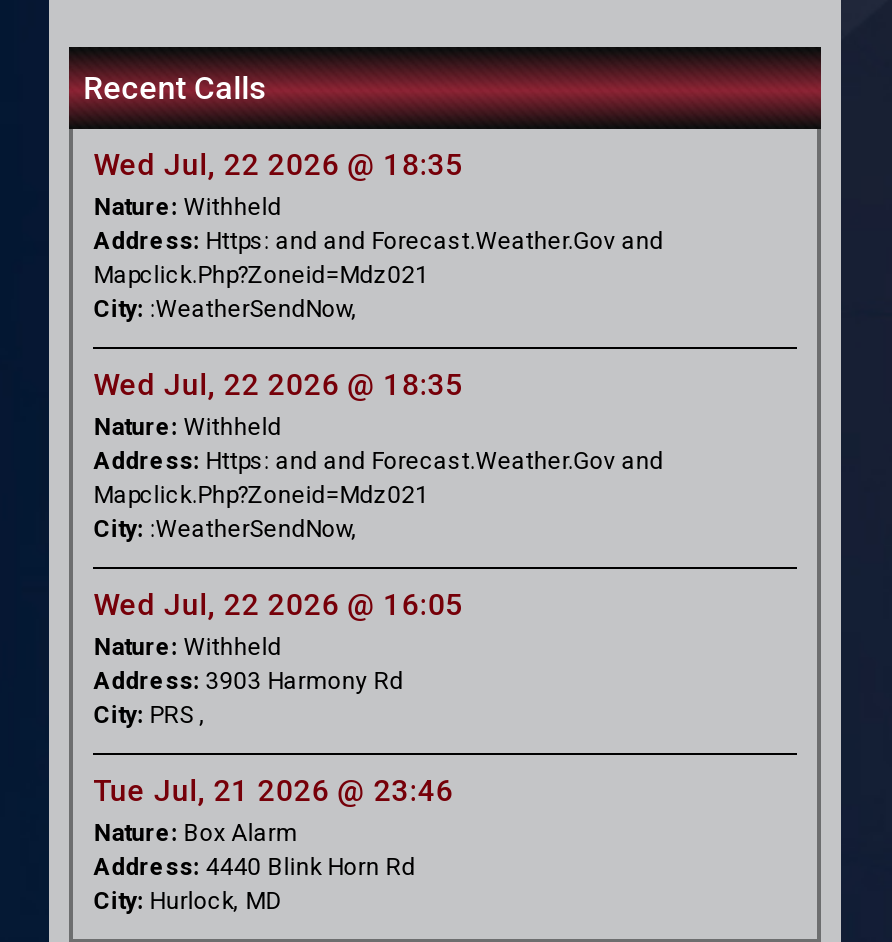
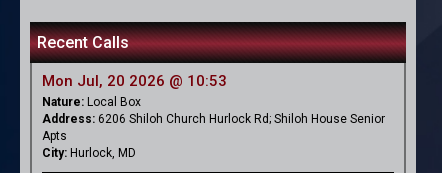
- Wed Jul, 22 2026 @ 18:35
- Nature: Withheld
- Address: Https: and and Forecast.Weather.Gov and
- Mapclick.Php?Zoneid=Mdz021
- City::WeatherSendNow,
- Wed Jul, 22 2026 @ 18:35
- Nature: Withheld
- Address: Https: and and Forecast.Weather.Gov and
- Mapclick.Php?Zoneid=Mdz021
- City::WeatherSendNow,
- Wed Jul, 22 2026 @ 16:05
- Nature: Withheld
- Address: 3903 Harmony Rd
- City: PRS ,
- Tue Jul, 21 2026 @ 23:46
- Nature: Box Alarm
- Address: 4440 Blink Horn Rd
+ Mon Jul, 20 2026 @ 10:53
+ Nature: Local Box
+ Address: 6206 Shiloh Church Hurlock Rd; Shiloh House Senior
+ Apts
